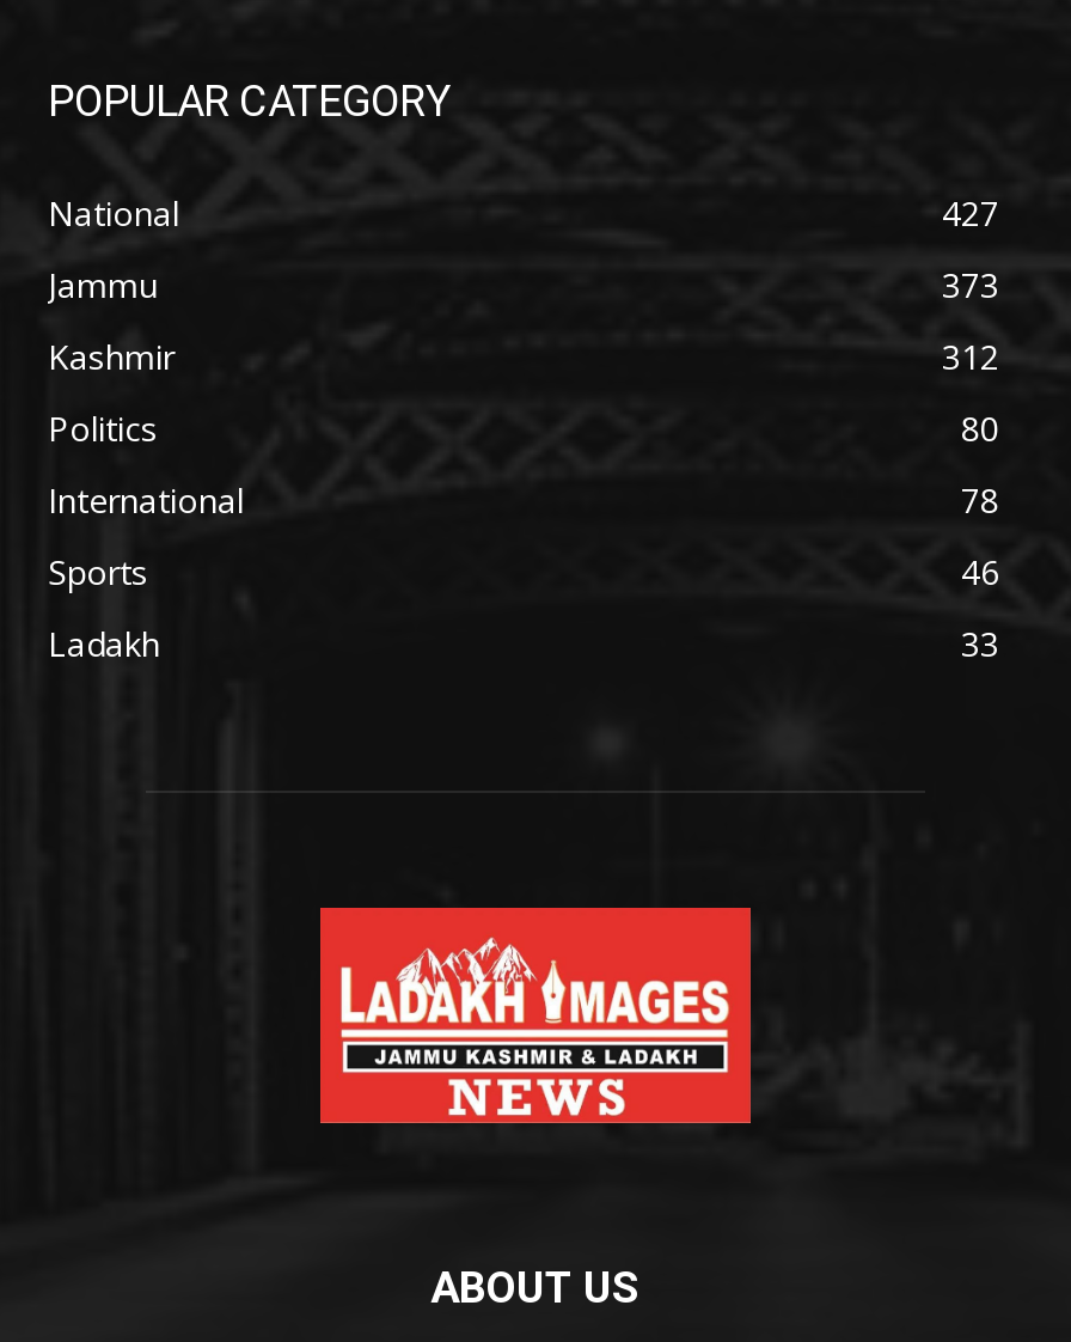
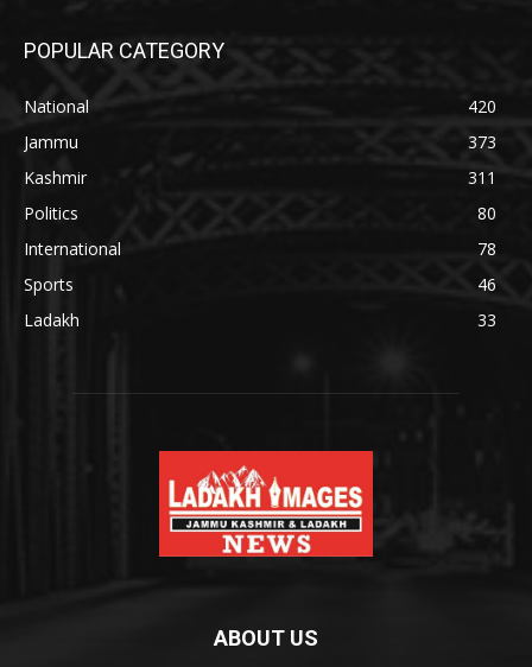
- 427
+ 420

- 312
+ 311
